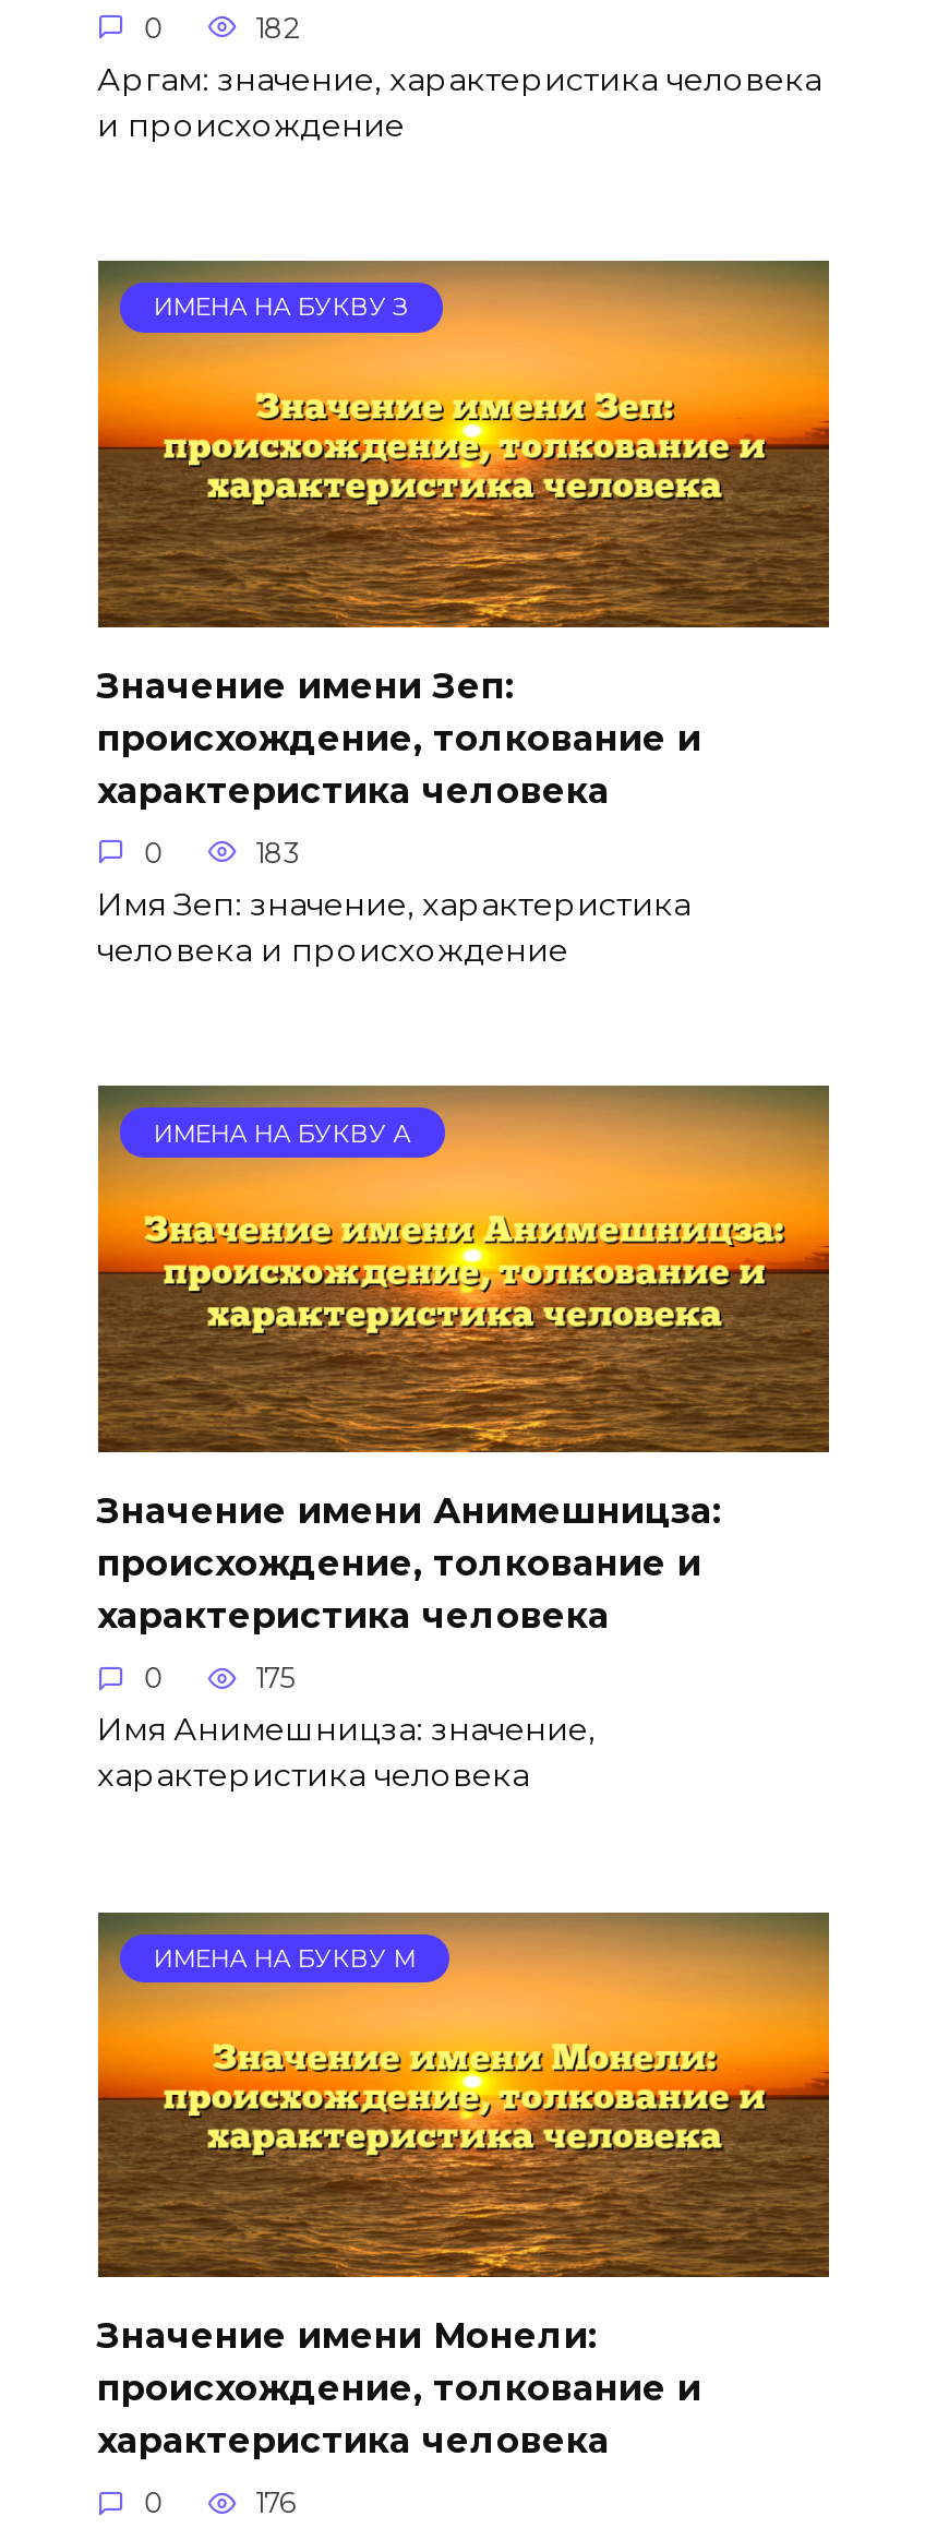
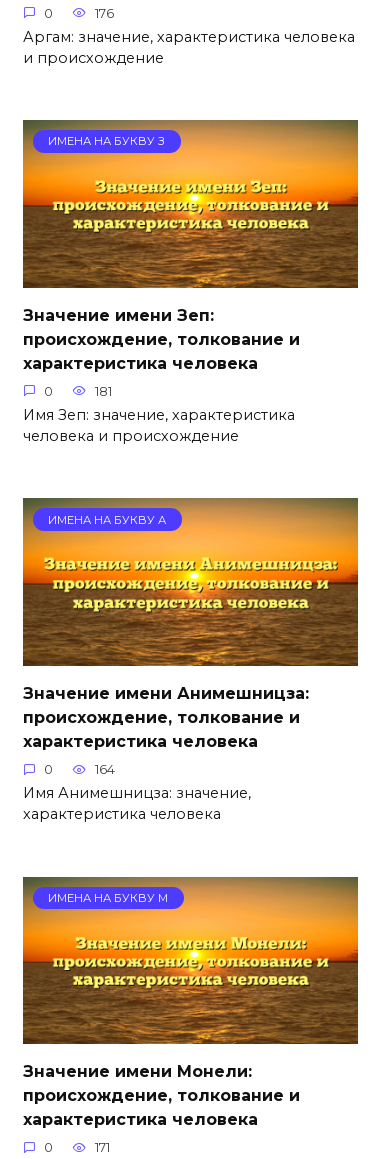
- 182
+ 176

- 183
+ 181

- 175
+ 164

- 176
+ 171
